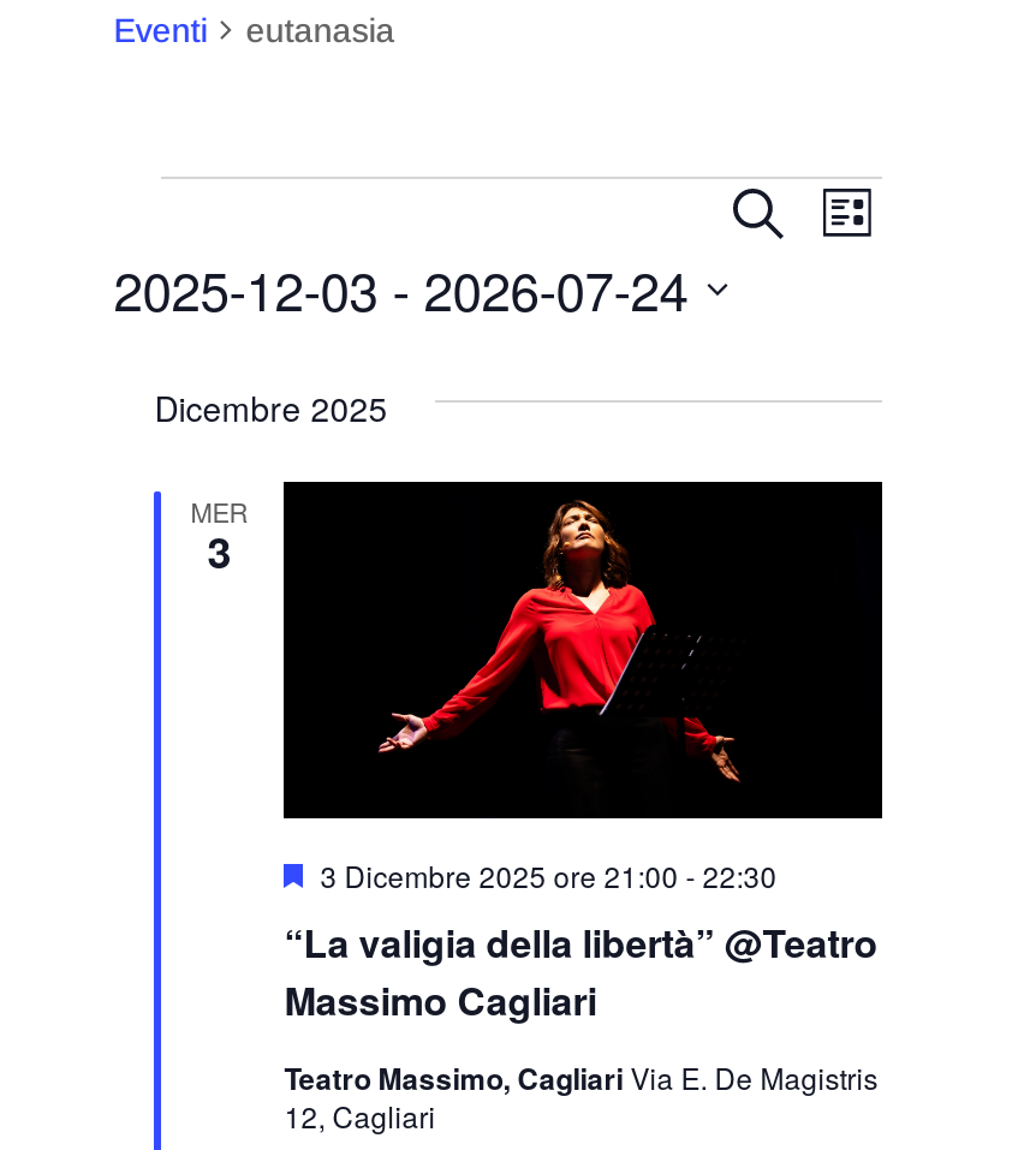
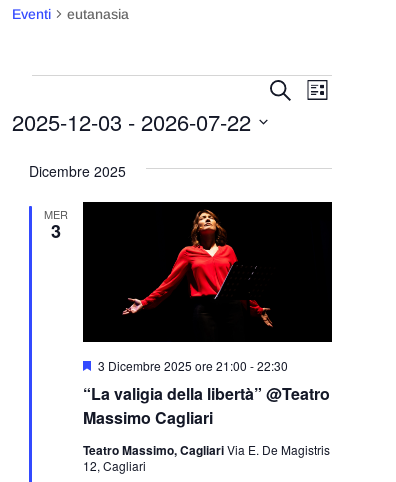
- 2025-12-03 - 2026-07-24
+ 2025-12-03 - 2026-07-22
